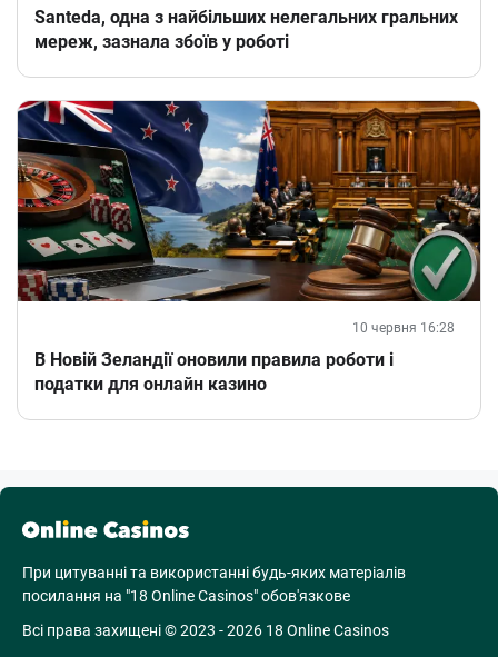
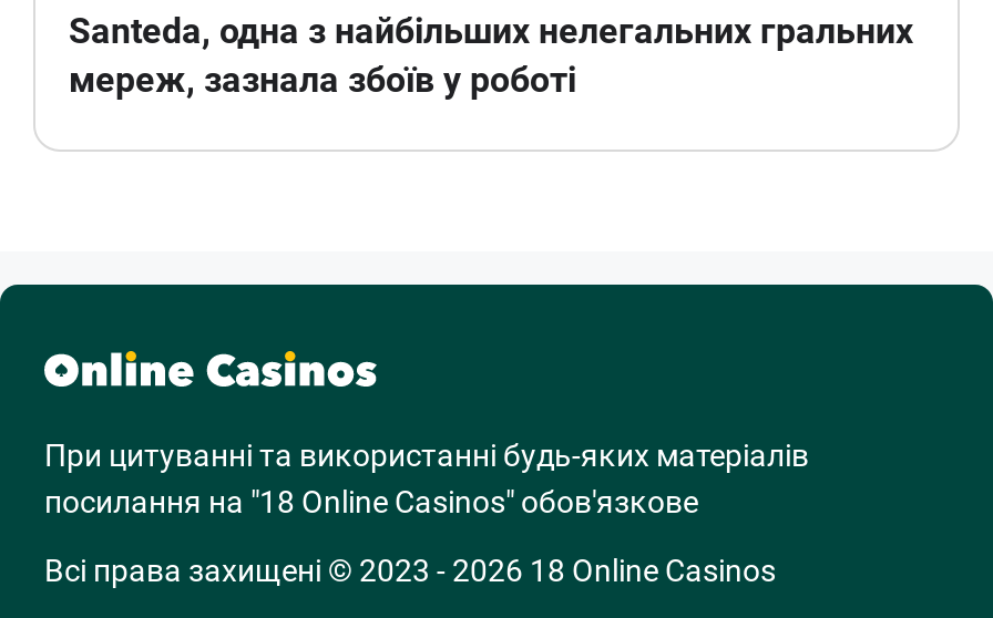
- [image]
- 10 червня 16:28
- В Новій Зеландії оновили правила роботи і
- податки для онлайн казино
